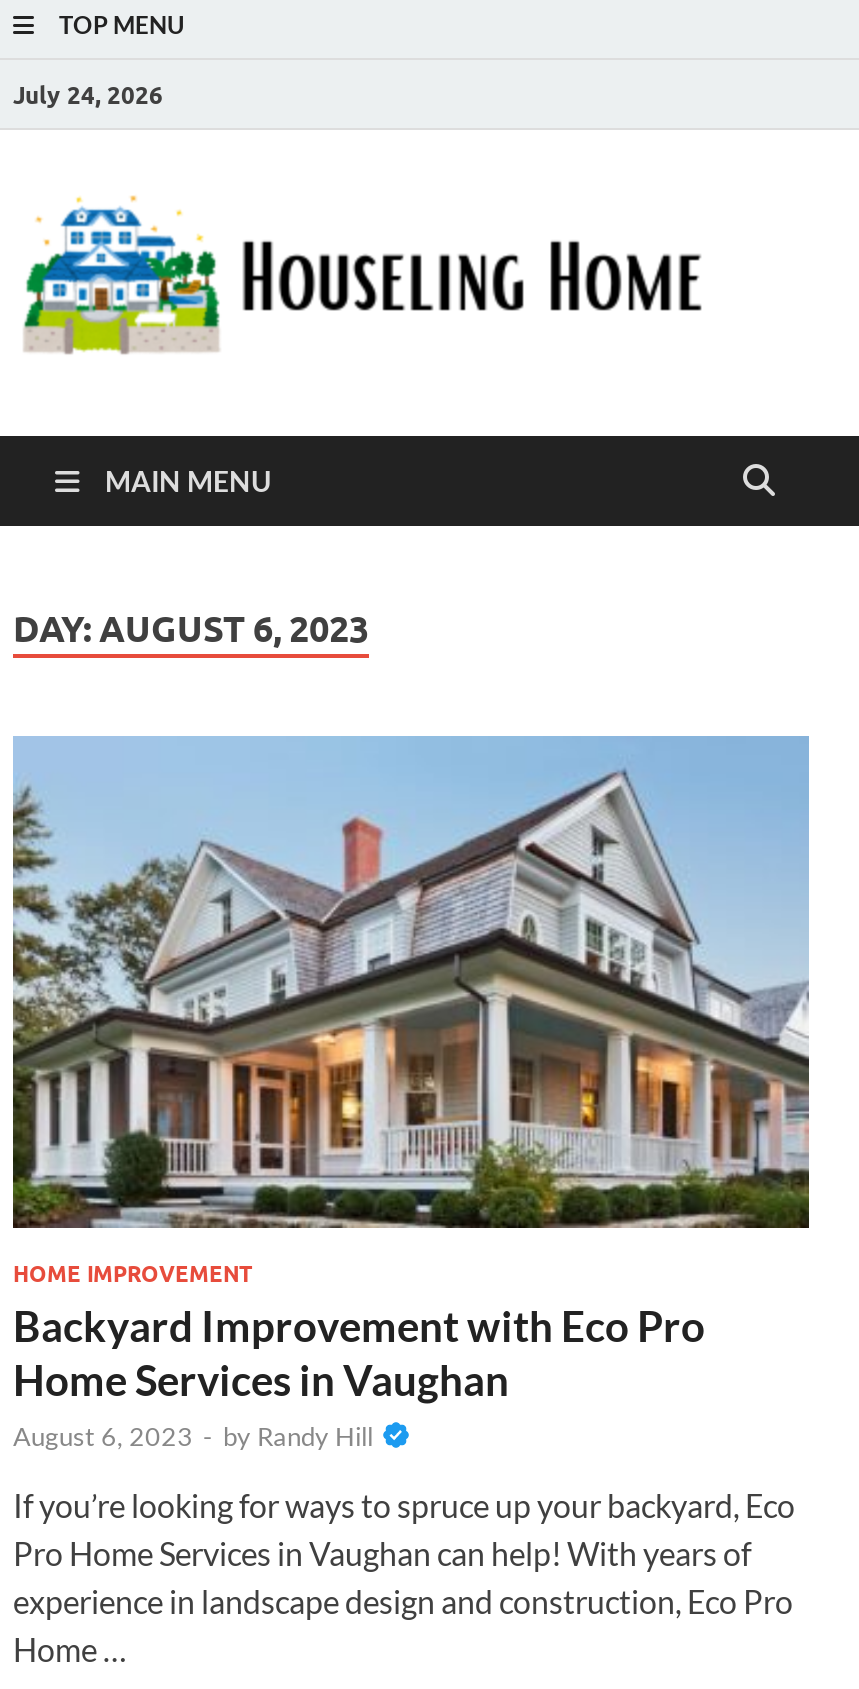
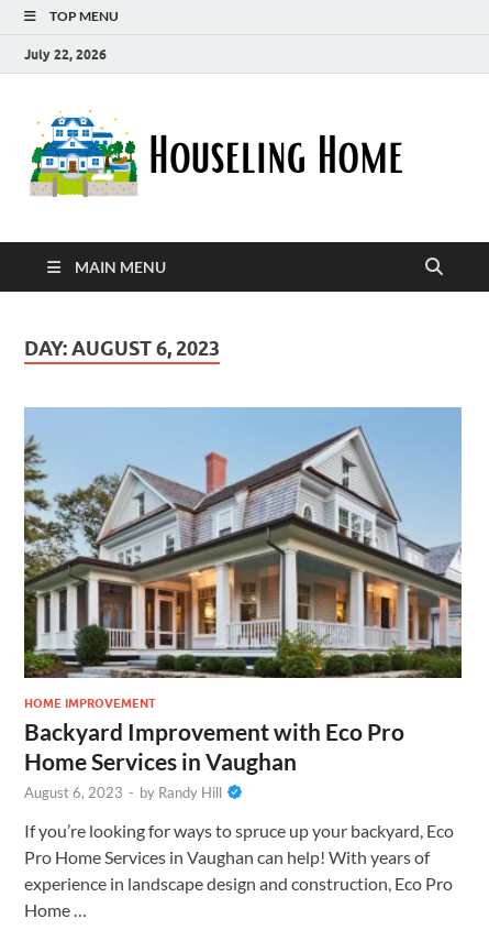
- July 24, 2026
+ July 22, 2026
